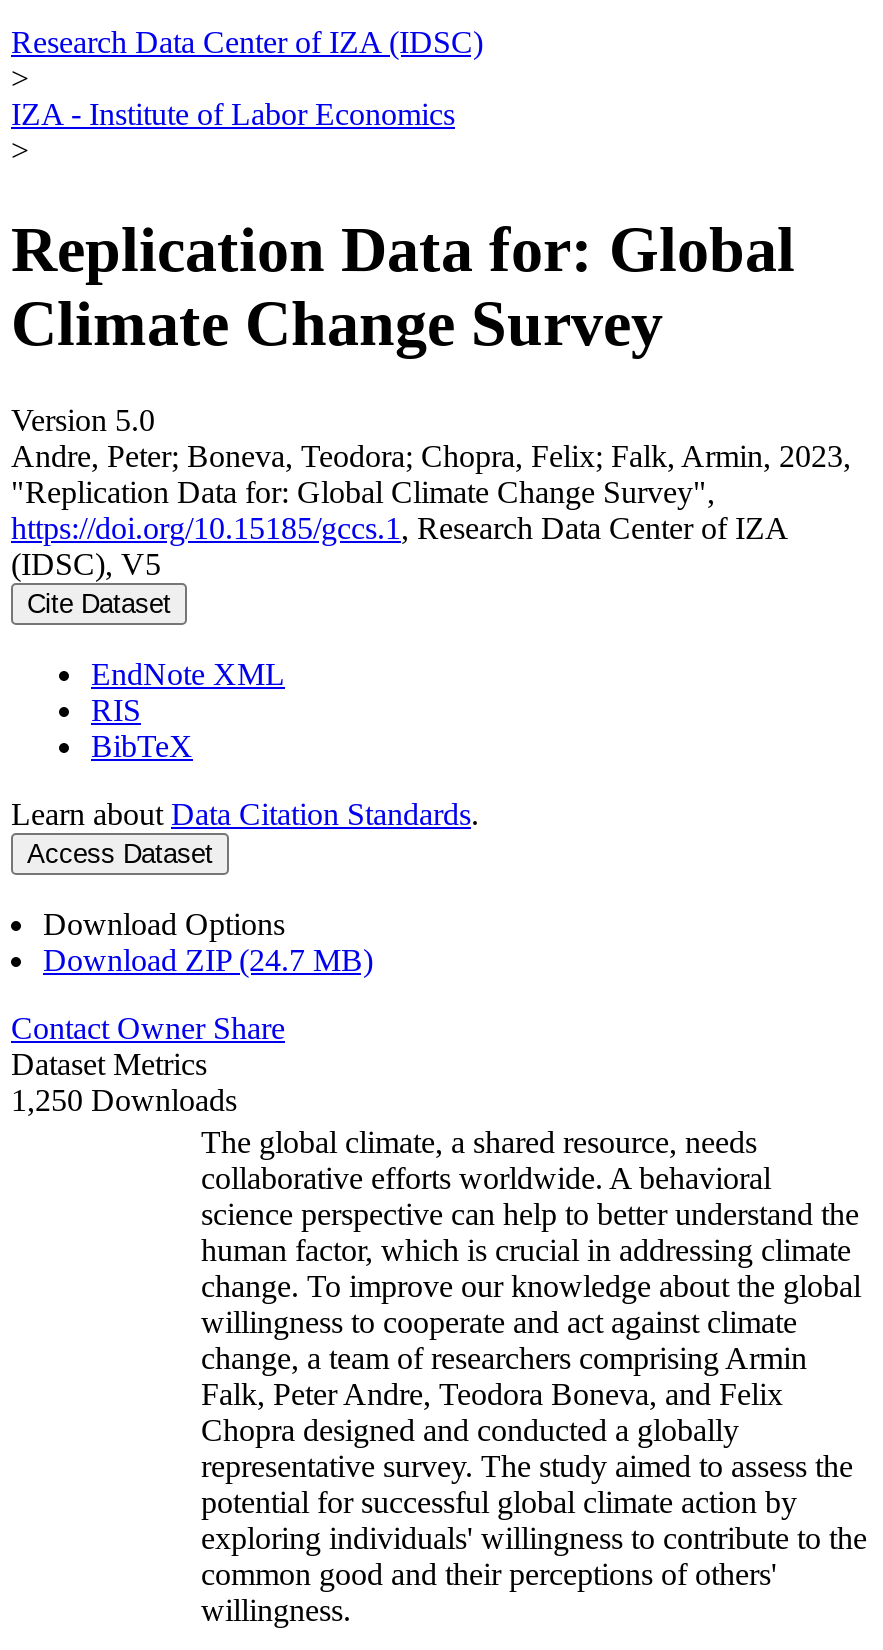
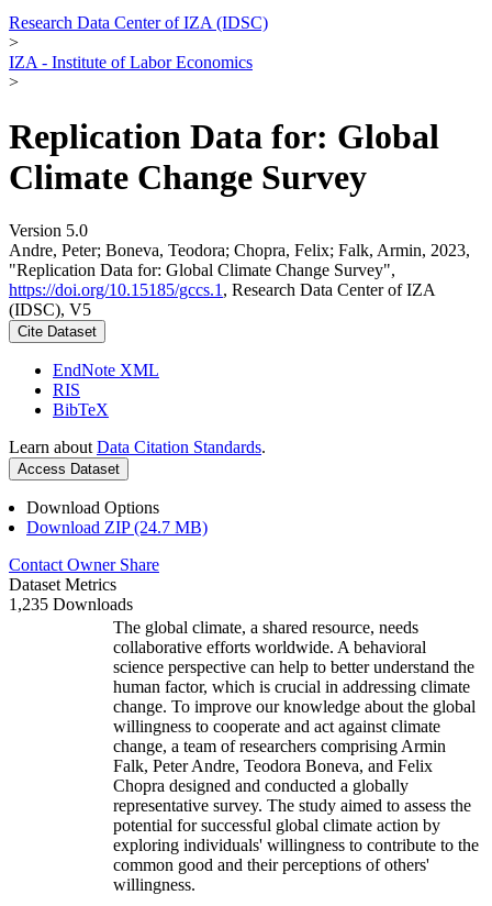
- 1,250 Downloads
+ 1,235 Downloads
